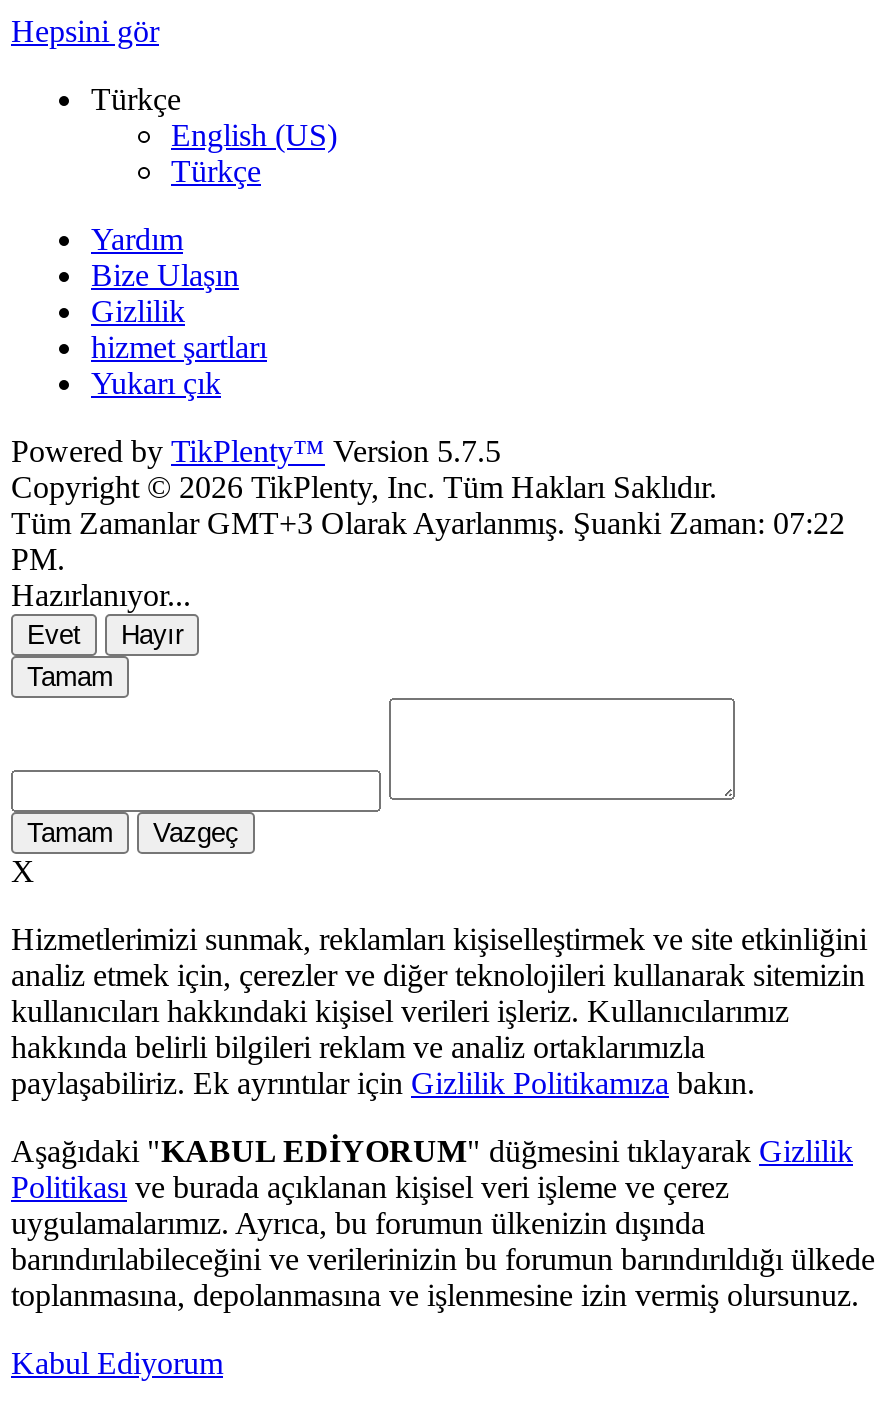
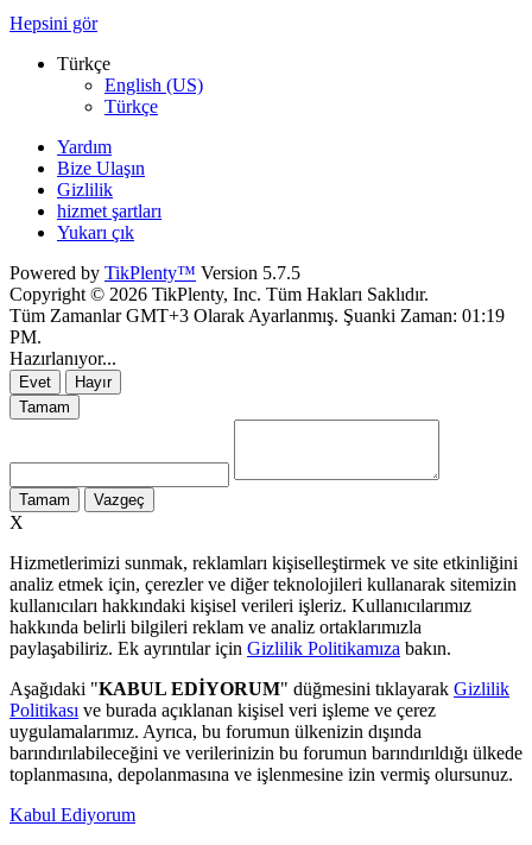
- Tüm Zamanlar GMT+3 Olarak Ayarlanmış. Şuanki Zaman: 07:22
+ Tüm Zamanlar GMT+3 Olarak Ayarlanmış. Şuanki Zaman: 01:19
